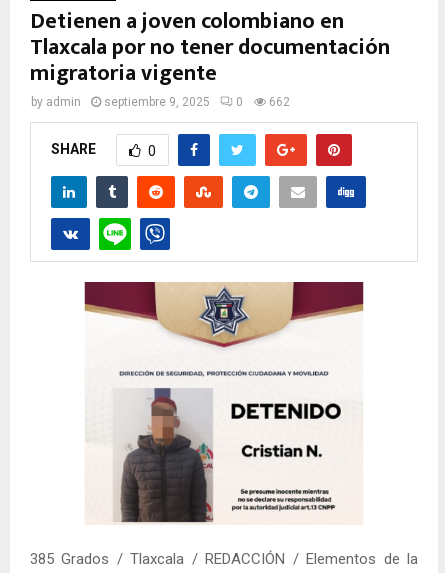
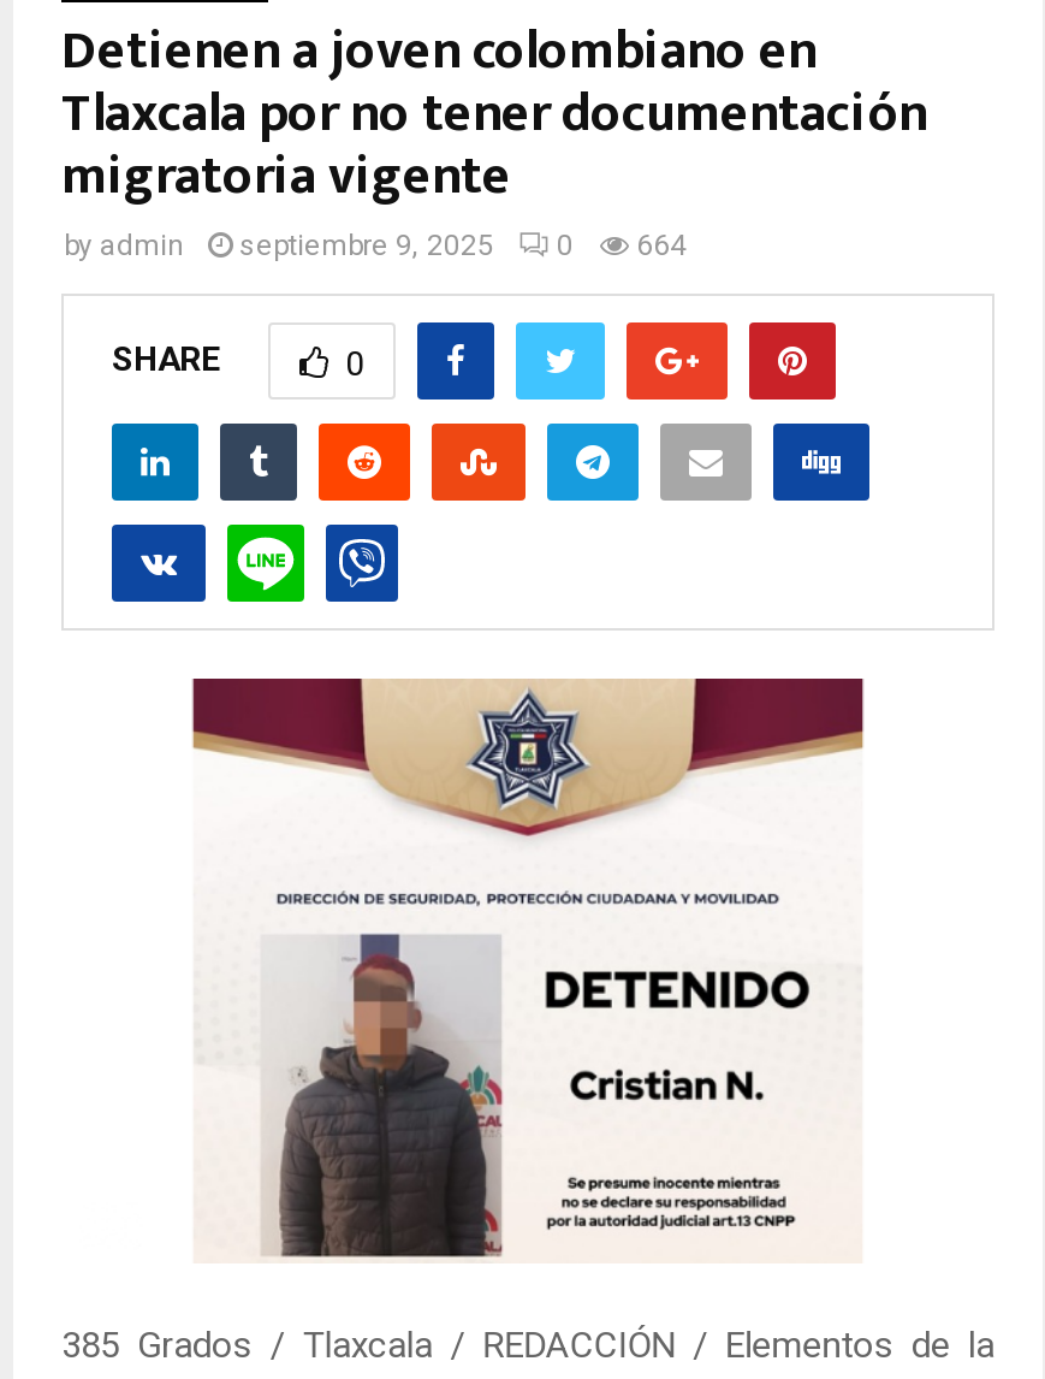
- by admin septiembre 9, 2025 0 662
+ by admin septiembre 9, 2025 0 664
